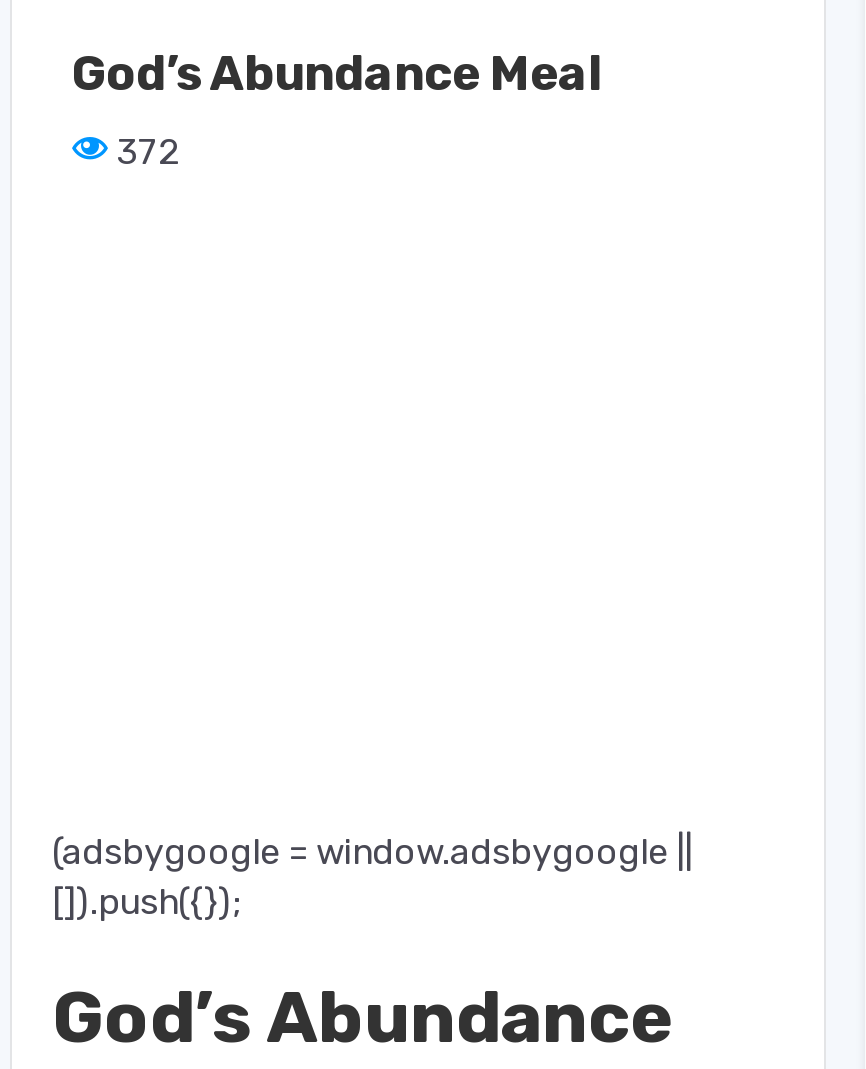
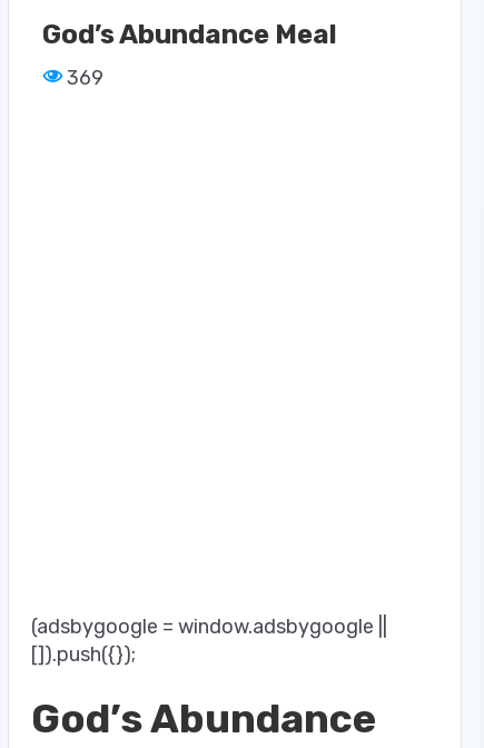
- 372
+ 369
